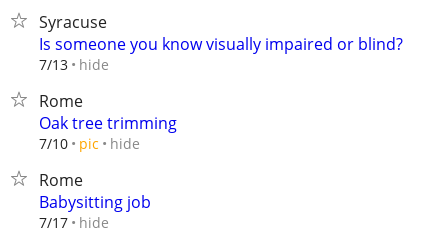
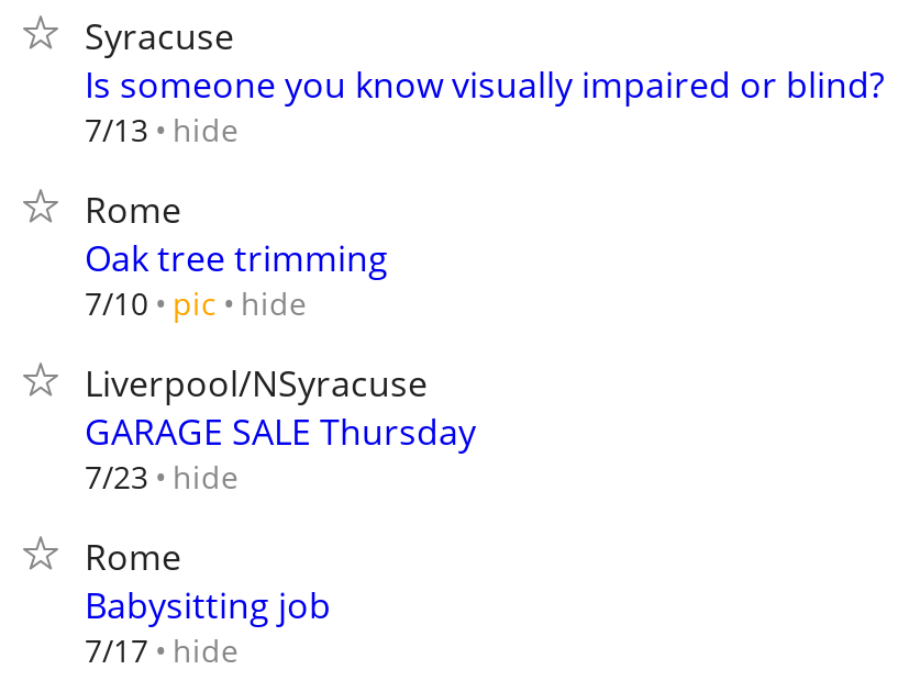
+ Liverpool/NSyracuse
+ GARAGE SALE Thursday
+ 7/23 hide
